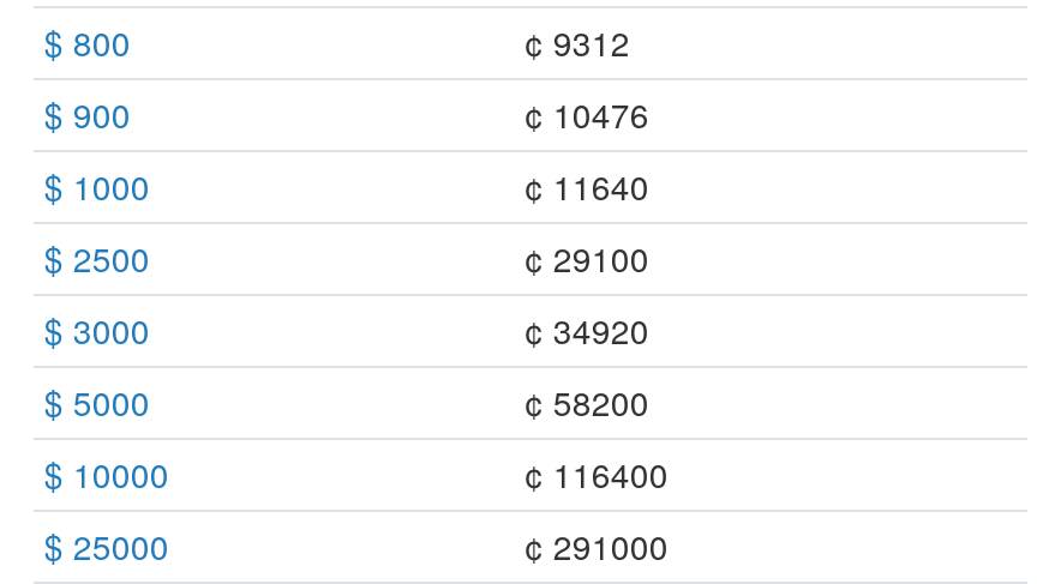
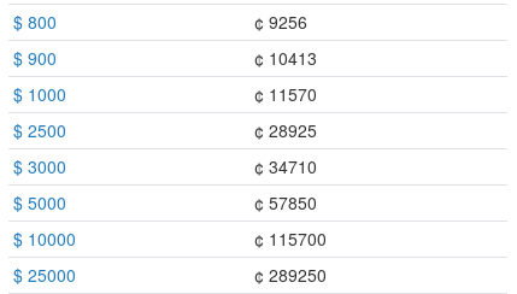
- ¢ 9312
+ ¢ 9256

- ¢ 10476
+ ¢ 10413

- ¢ 11640
+ ¢ 11570

- ¢ 29100
+ ¢ 28925

- ¢ 34920
+ ¢ 34710

- ¢ 58200
+ ¢ 57850

- ¢ 116400
+ ¢ 115700

- ¢ 291000
+ ¢ 289250
